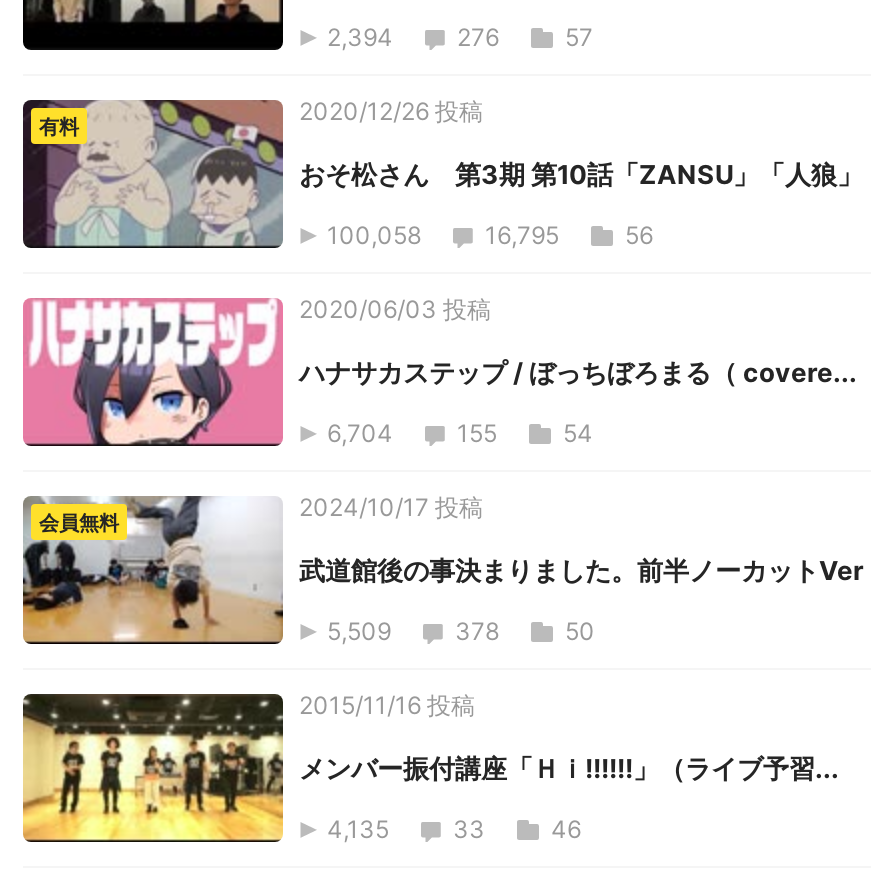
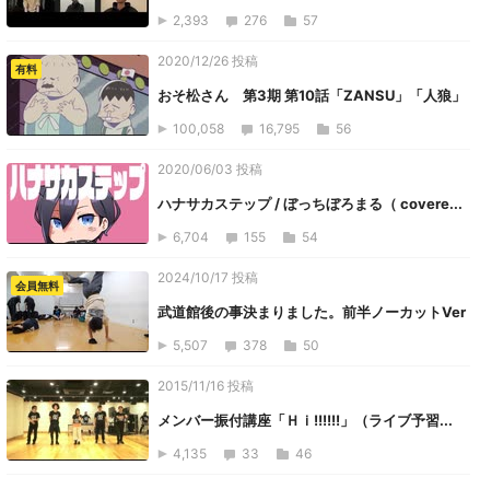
- 2,394
+ 2,393

- 5,509
+ 5,507
